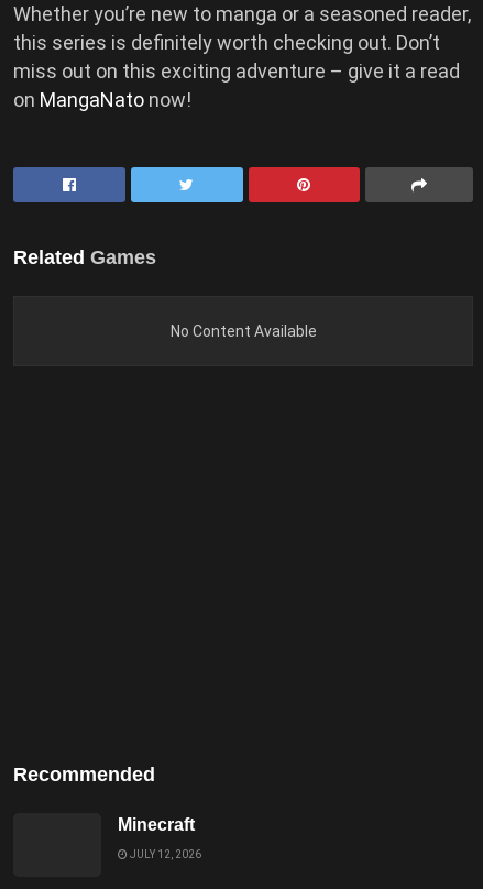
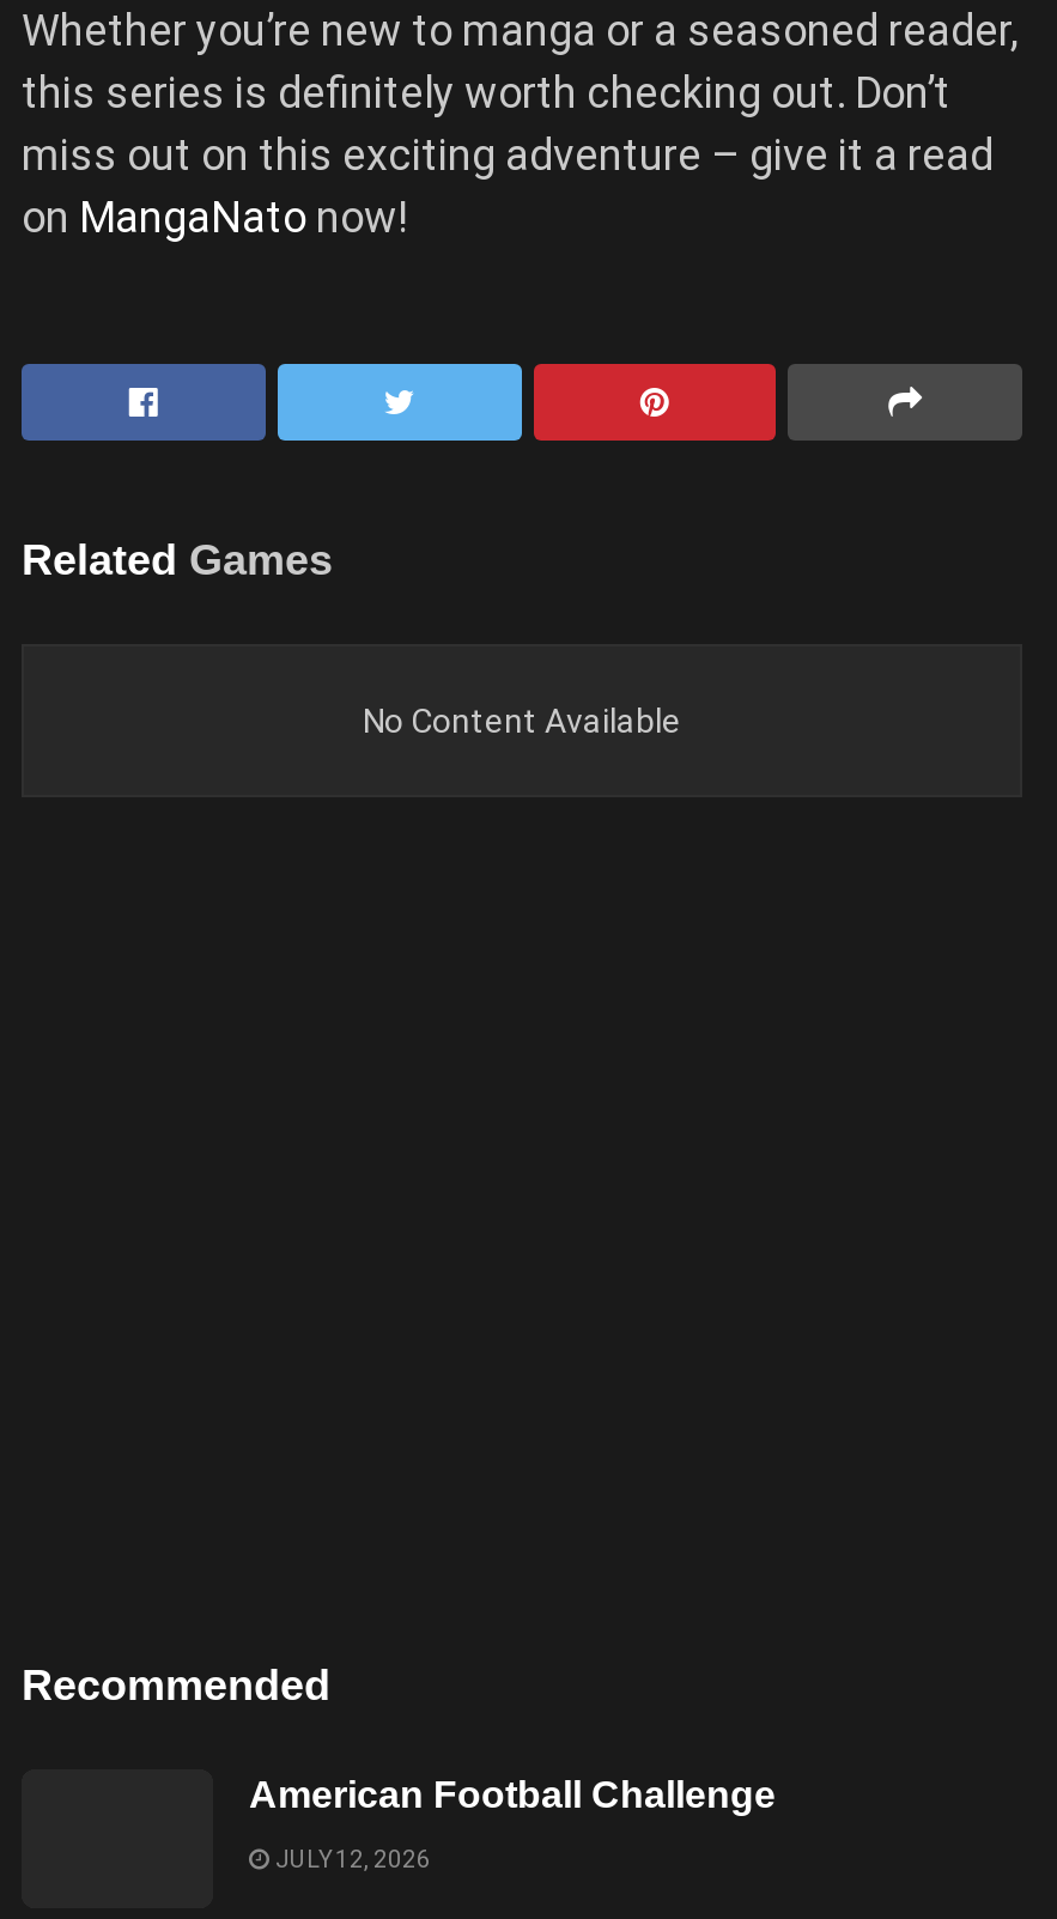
- Minecraft
+ American Football Challenge
